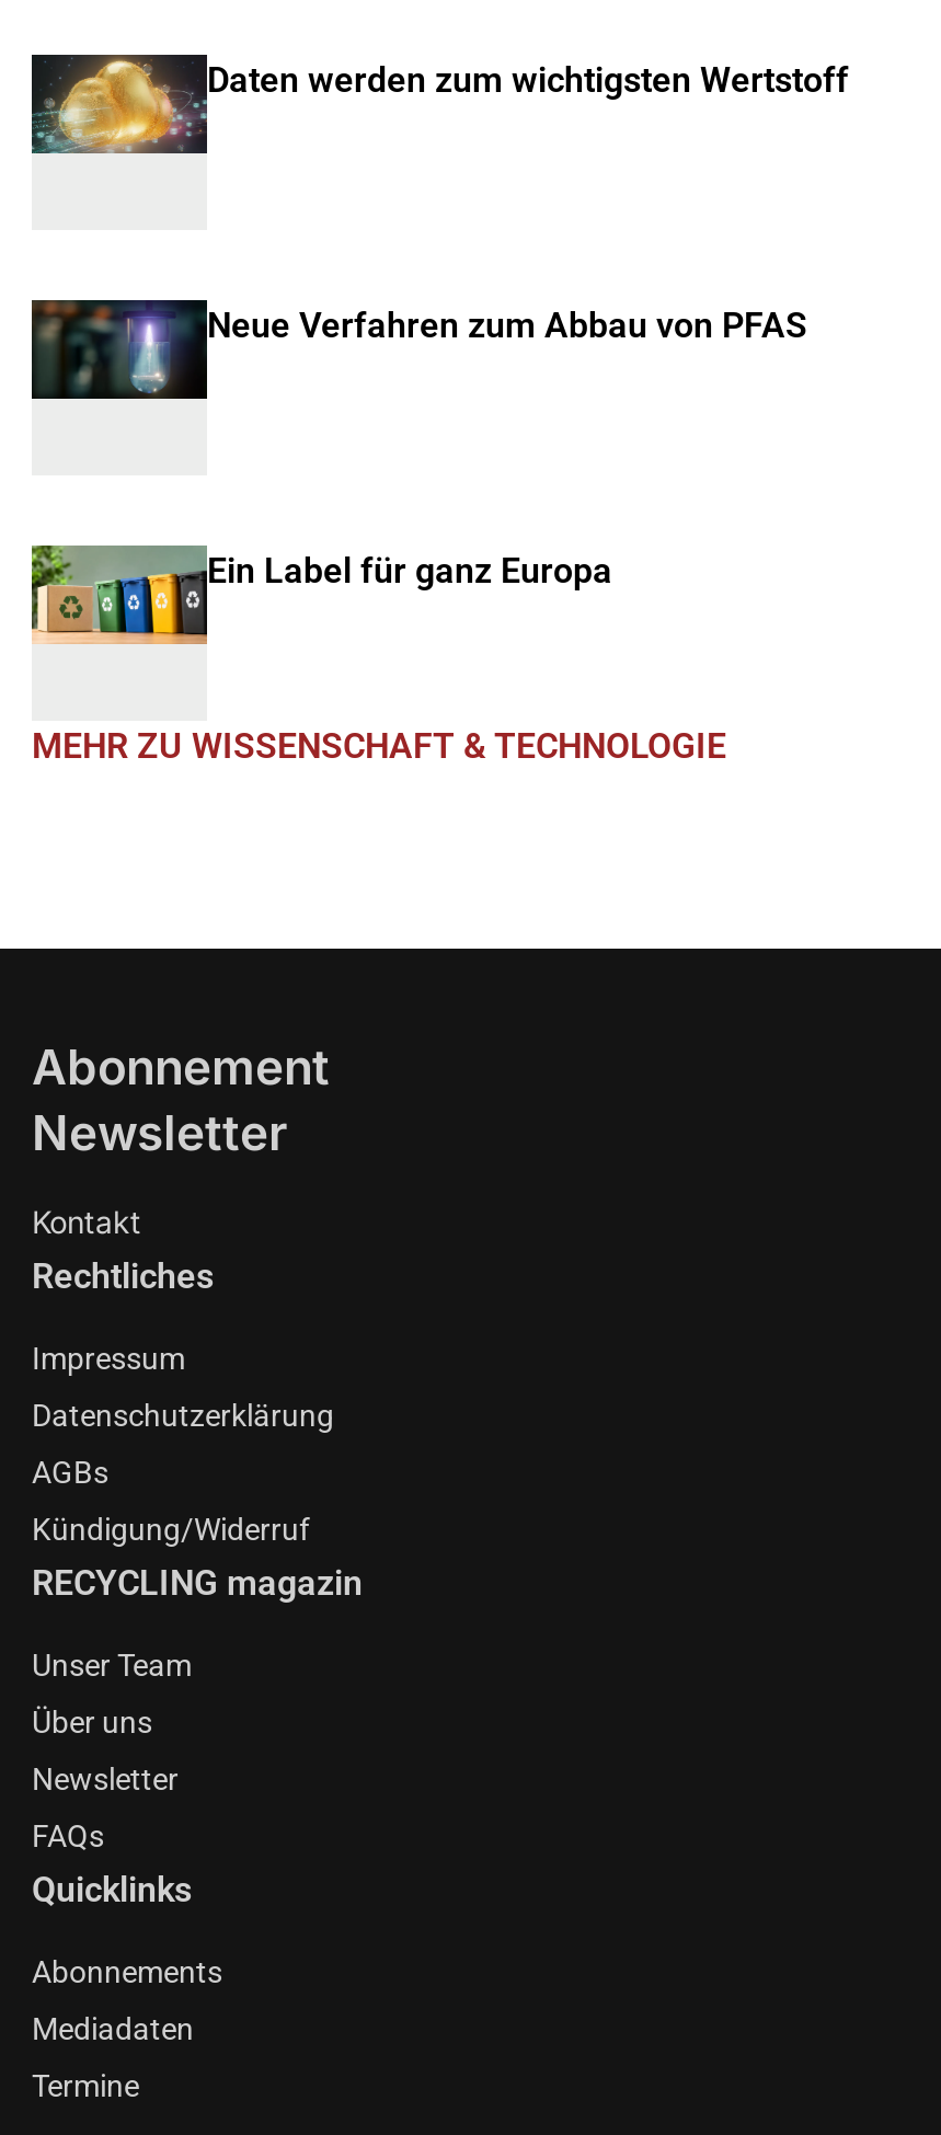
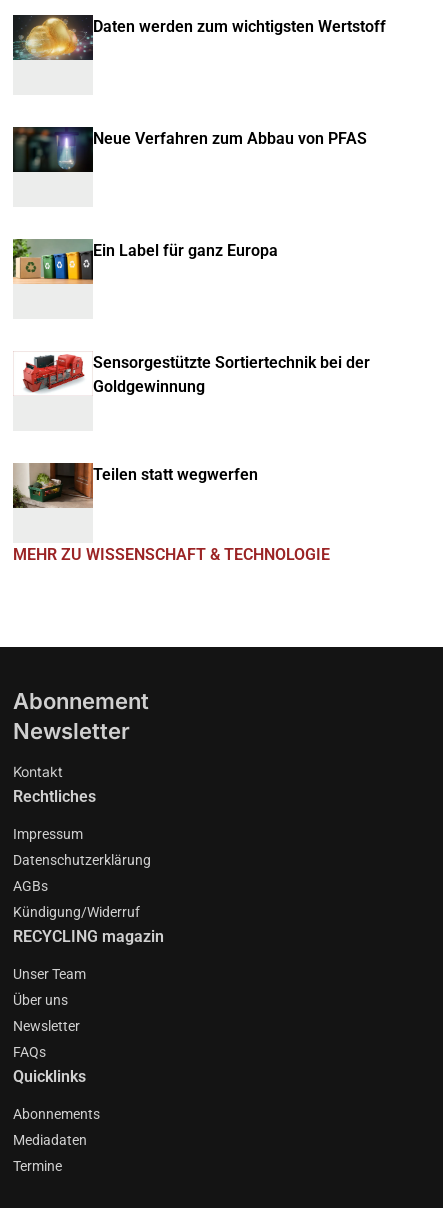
+ [image]
+ Teilen statt wegwerfen

+ [image]
+ Sensorgestützte Sortiertechnik bei der
+ Goldgewinnung
